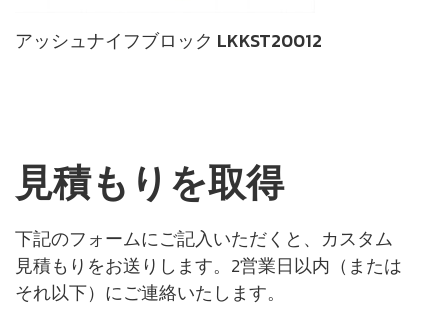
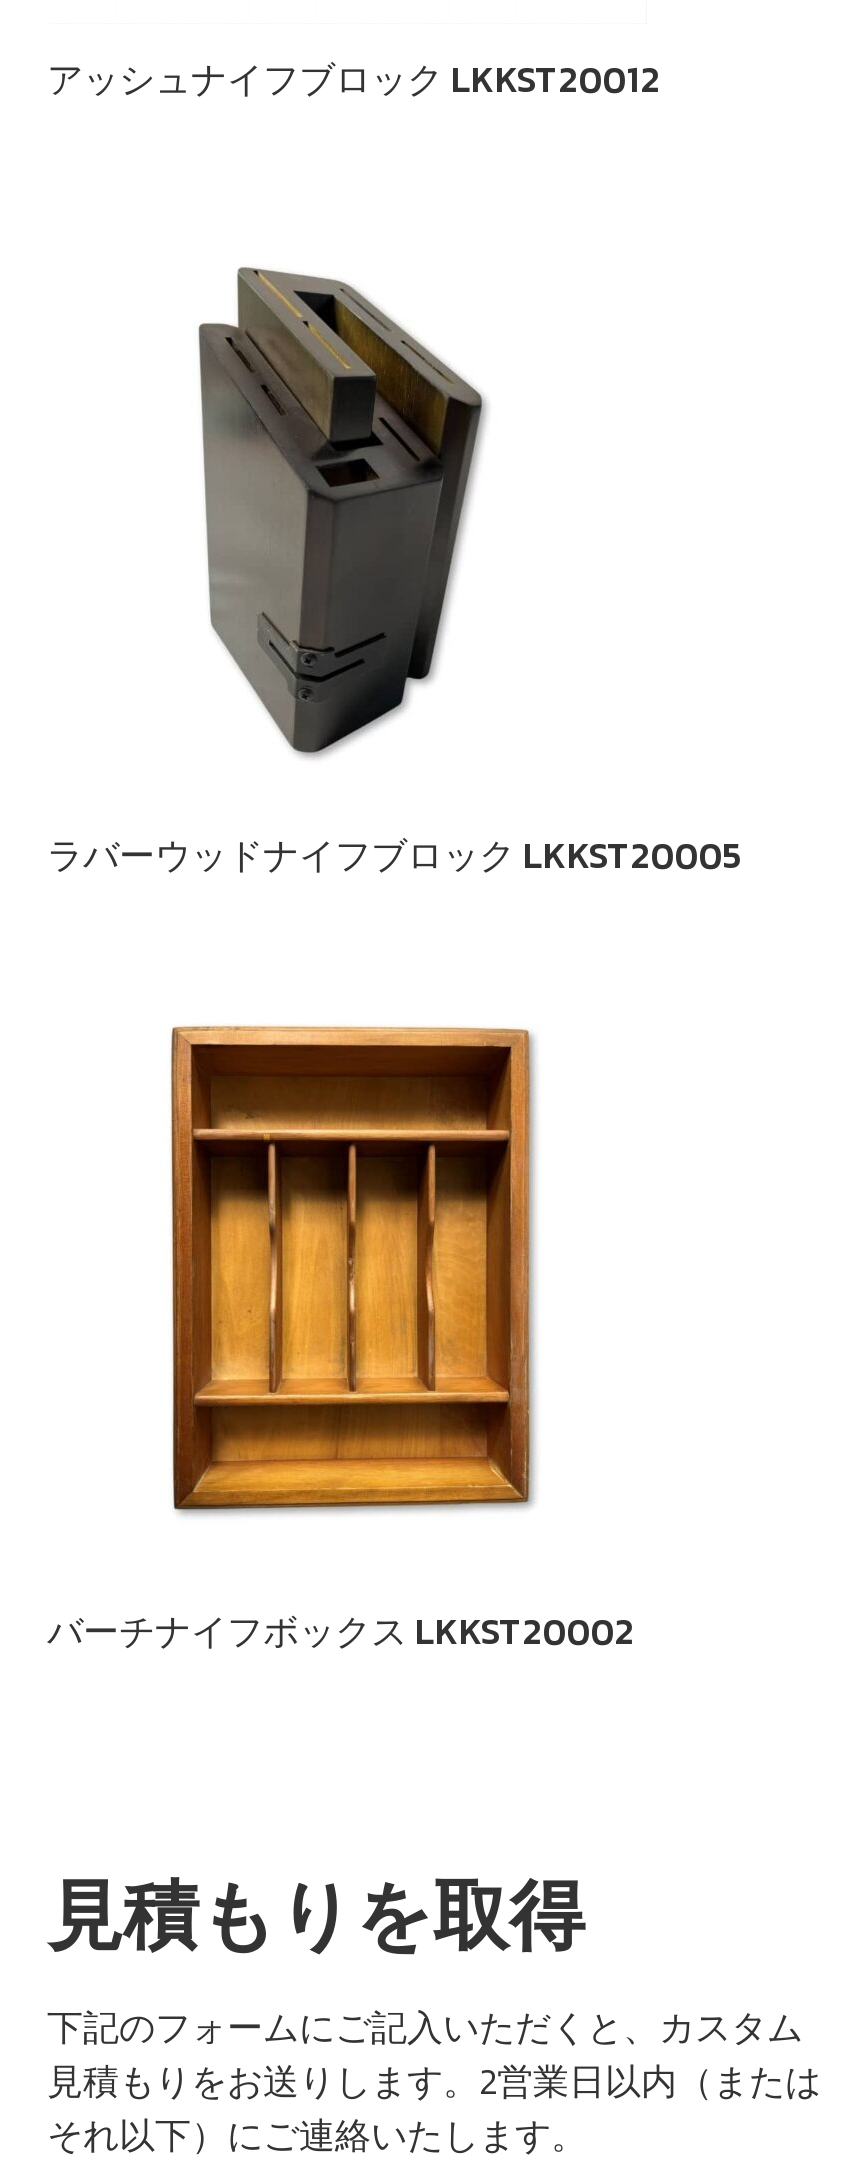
+ [image]
+ ラバーウッドナイフブロック LKKST20005

+ バーチナイフボックス LKKST20002

+ [image]
